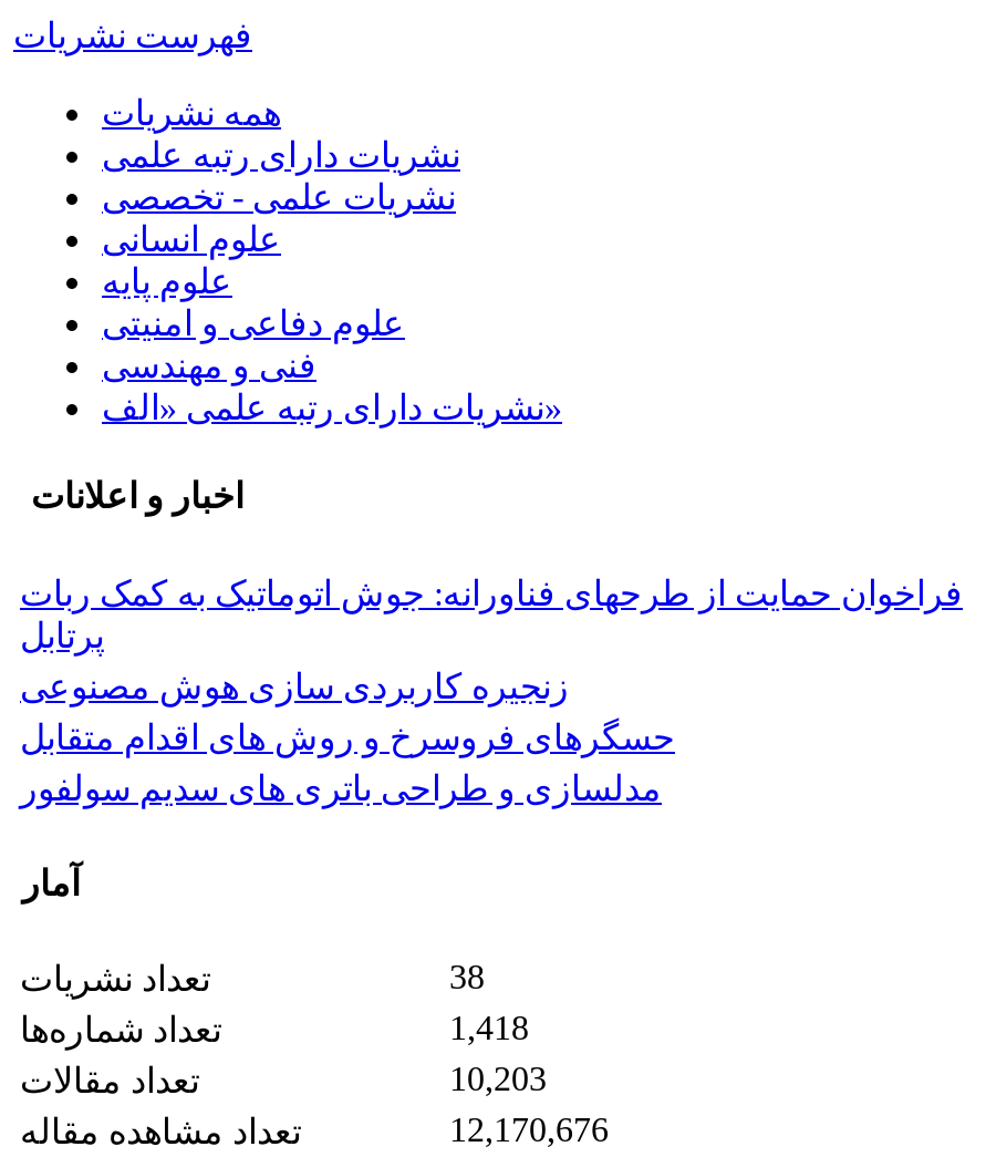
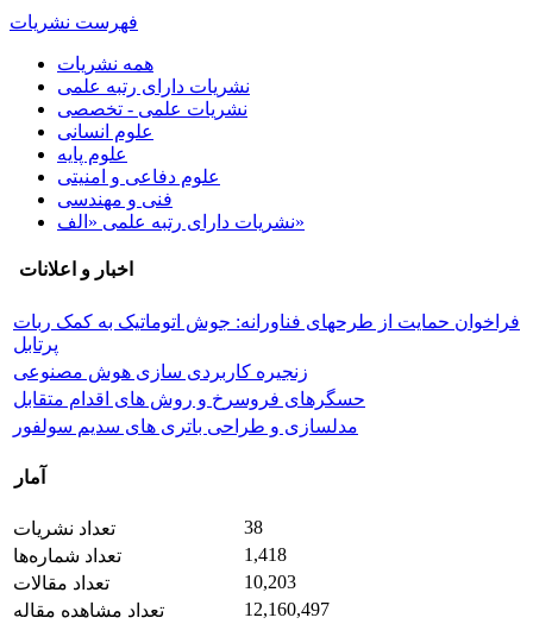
- 12,170,676
+ 12,160,497
